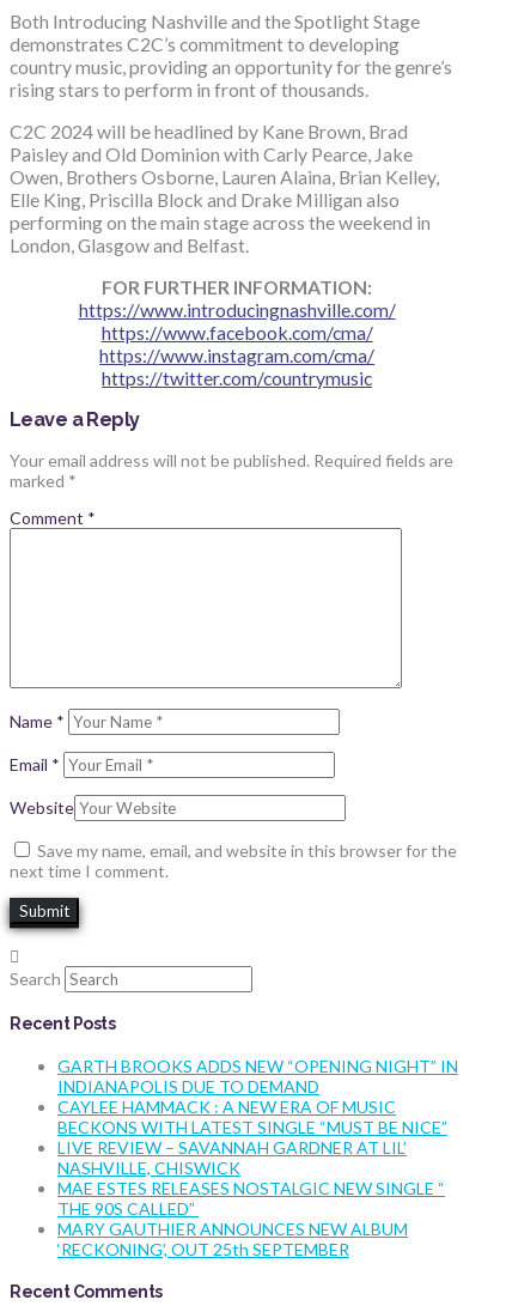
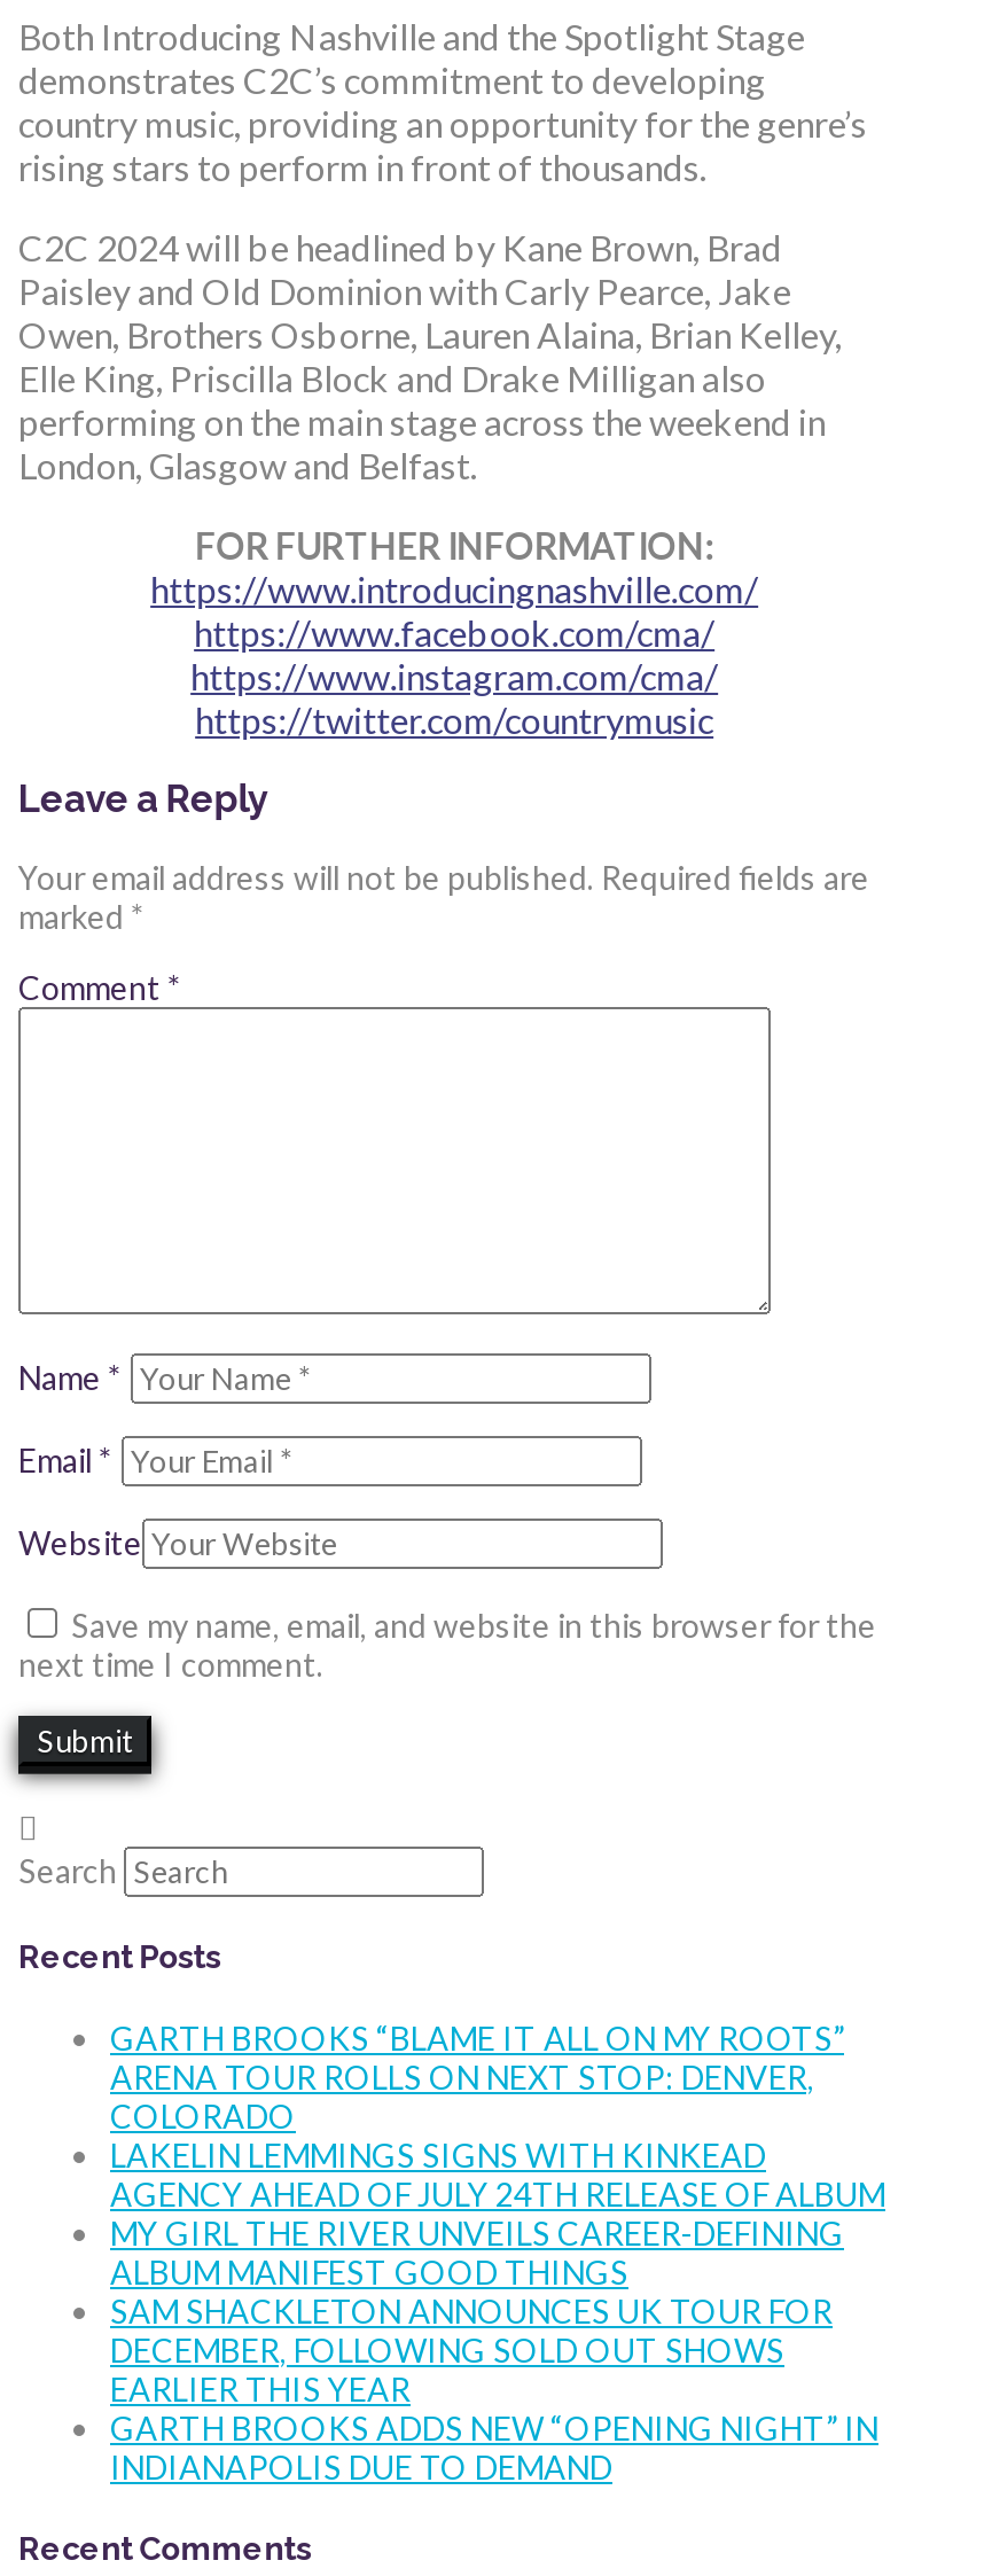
+ GARTH BROOKS “BLAME IT ALL ON MY ROOTS”
+ ARENA TOUR ROLLS ON NEXT STOP: DENVER,
+ COLORADO
+ LAKELIN LEMMINGS SIGNS WITH KINKEAD
+ AGENCY AHEAD OF JULY 24TH RELEASE OF ALBUM
+ MY GIRL THE RIVER UNVEILS CAREER-DEFINING
+ ALBUM MANIFEST GOOD THINGS
+ SAM SHACKLETON ANNOUNCES UK TOUR FOR
+ DECEMBER, FOLLOWING SOLD OUT SHOWS
+ EARLIER THIS YEAR

moved down: GARTH BROOKS ADDS NEW “OPENING NIGHT” IN | INDIANAPOLIS DUE TO DEMAND

- CAYLEE HAMMACK : A NEW ERA OF MUSIC
- BECKONS WITH LATEST SINGLE “MUST BE NICE”
- LIVE REVIEW – SAVANNAH GARDNER AT LIL’
- NASHVILLE, CHISWICK
- MAE ESTES RELEASES NOSTALGIC NEW SINGLE “
- THE 90S CALLED”
- MARY GAUTHIER ANNOUNCES NEW ALBUM
- ‘RECKONING’, OUT 25th SEPTEMBER
